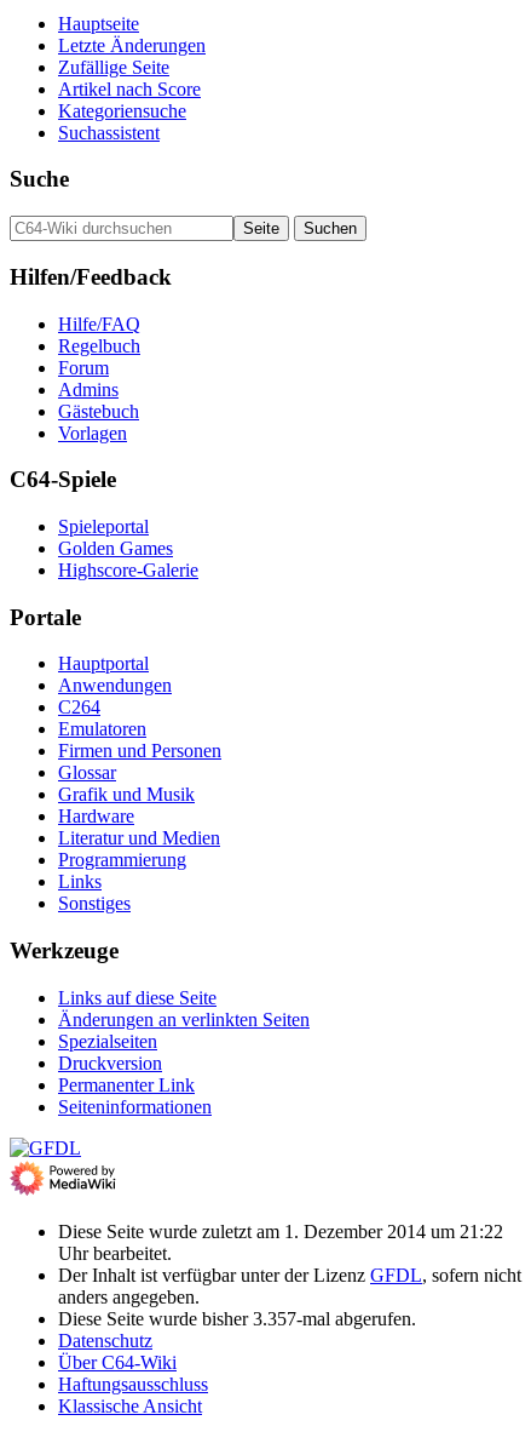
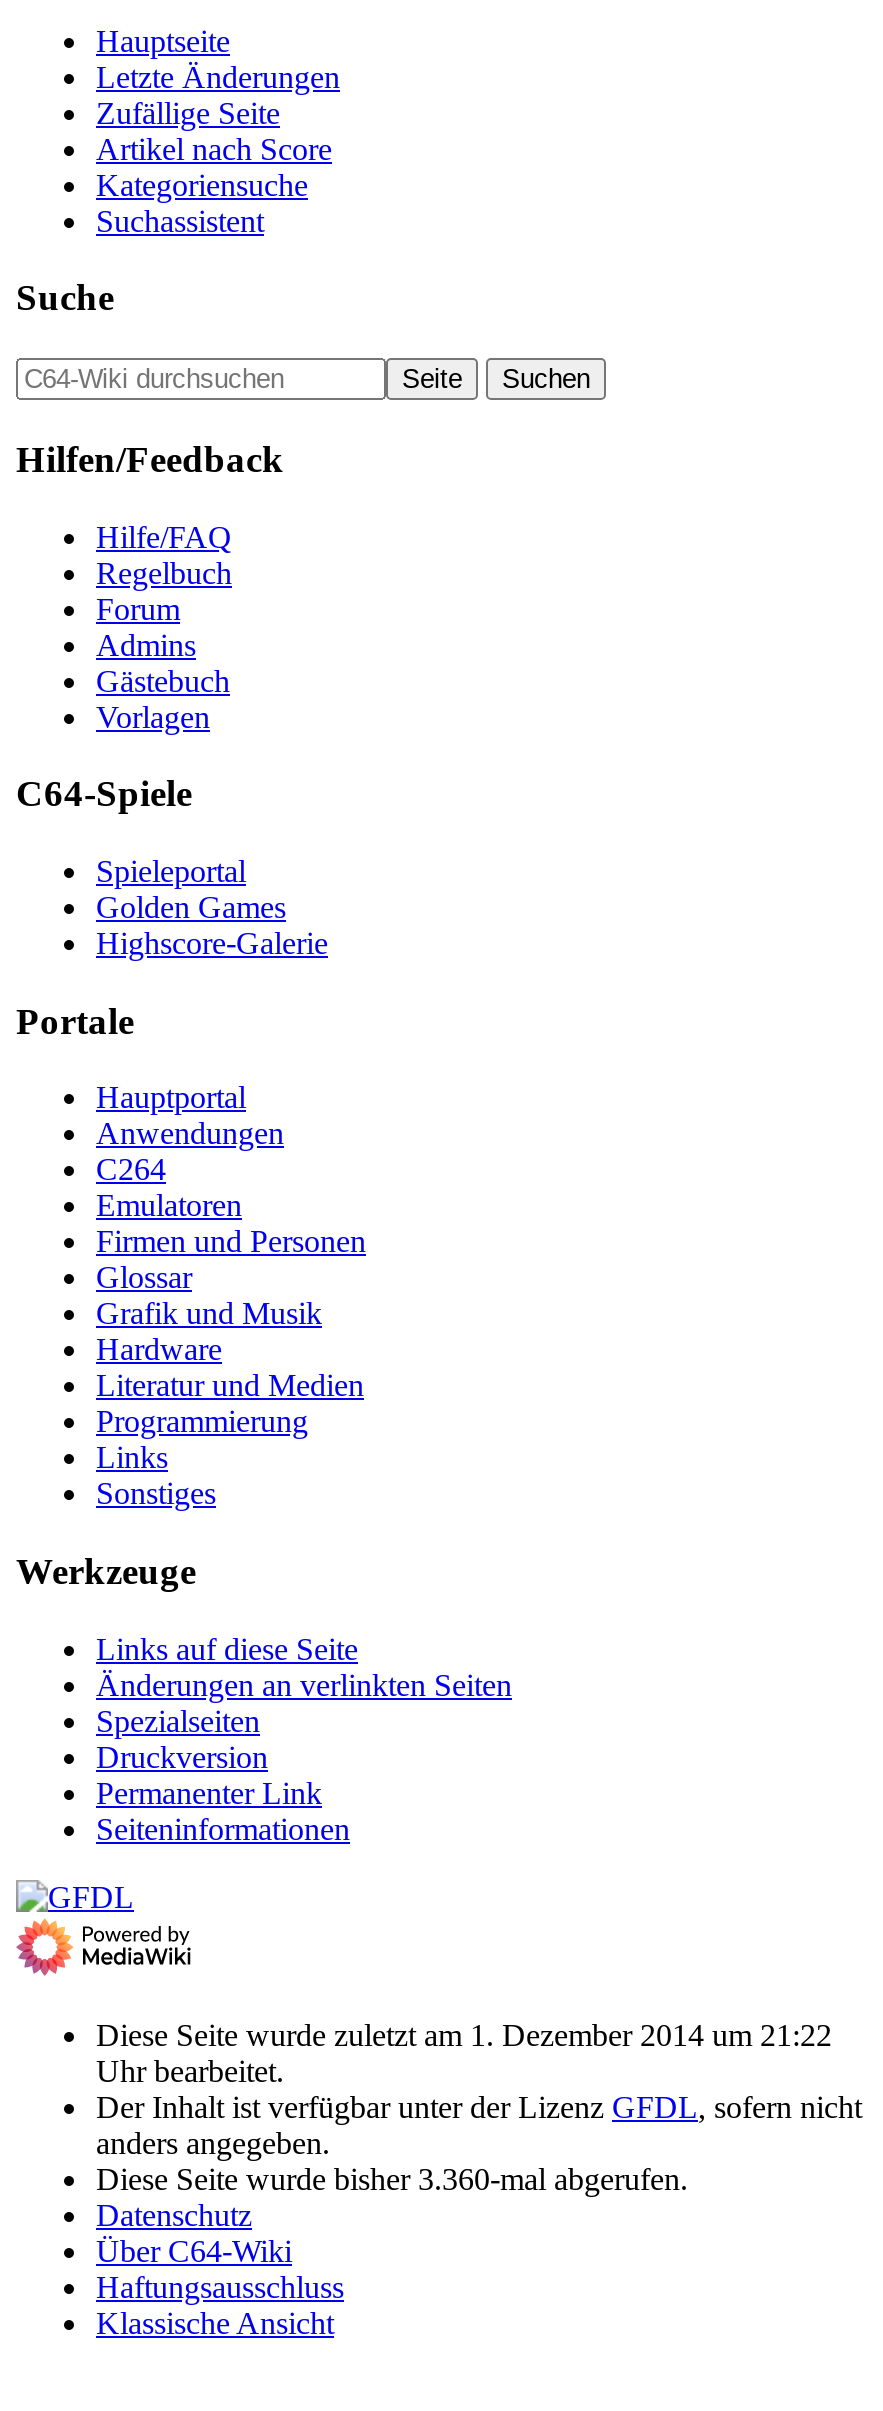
- Diese Seite wurde bisher 3.357-mal abgerufen.
+ Diese Seite wurde bisher 3.360-mal abgerufen.
